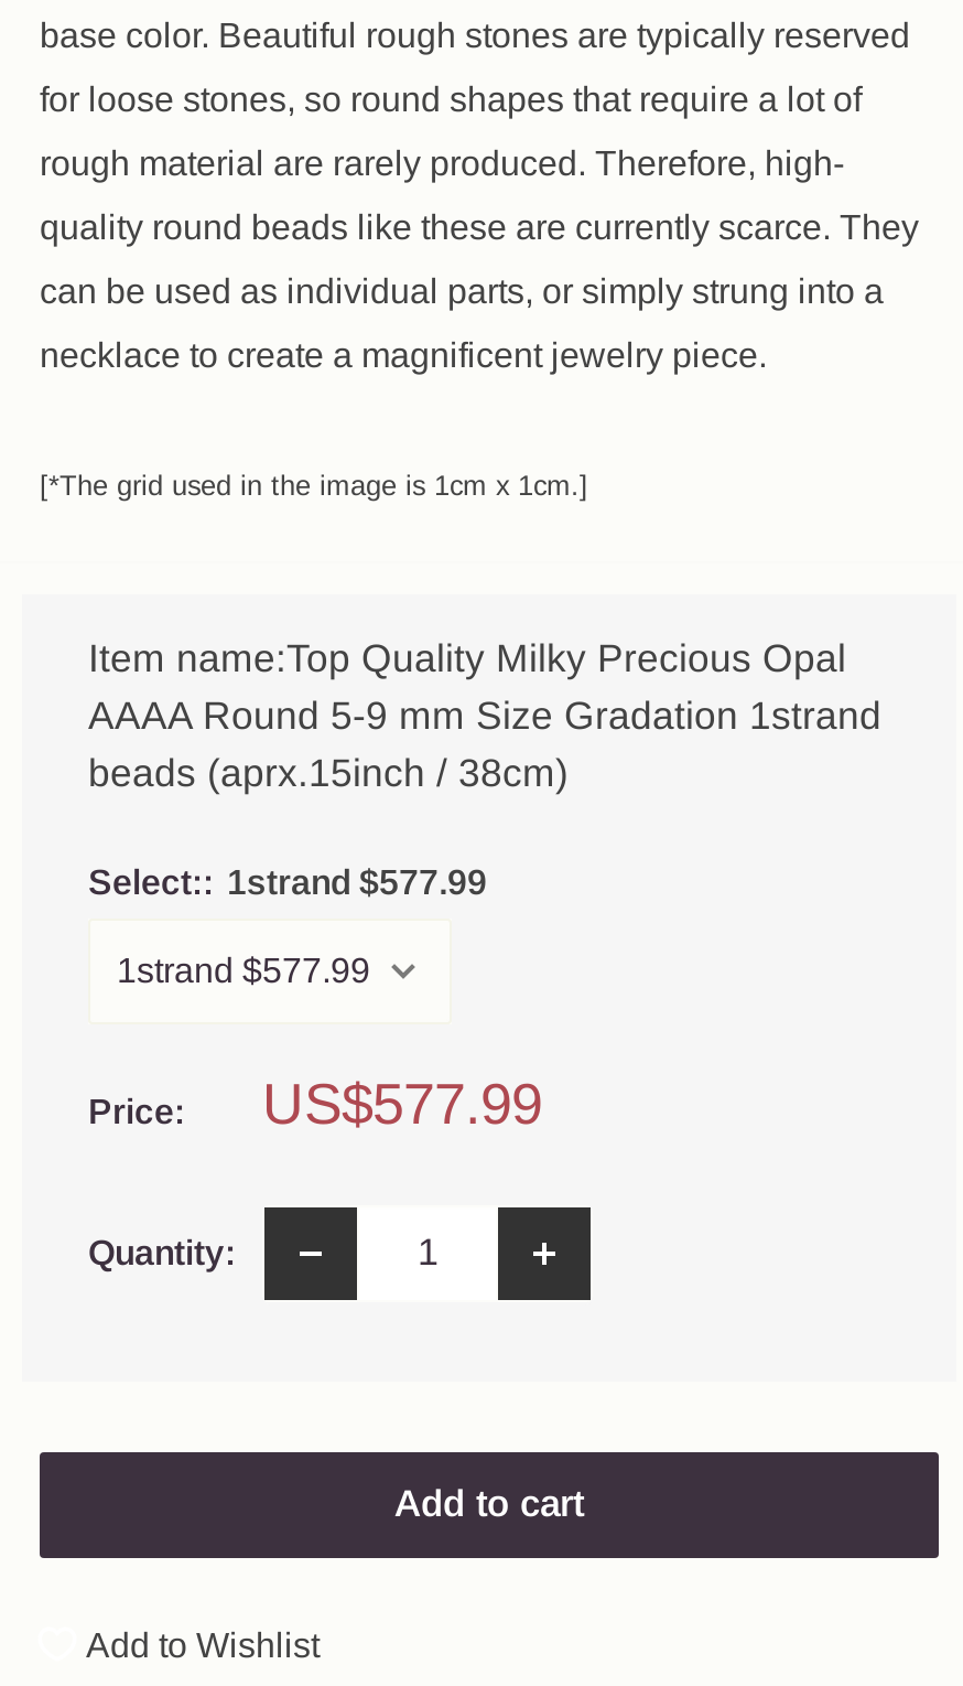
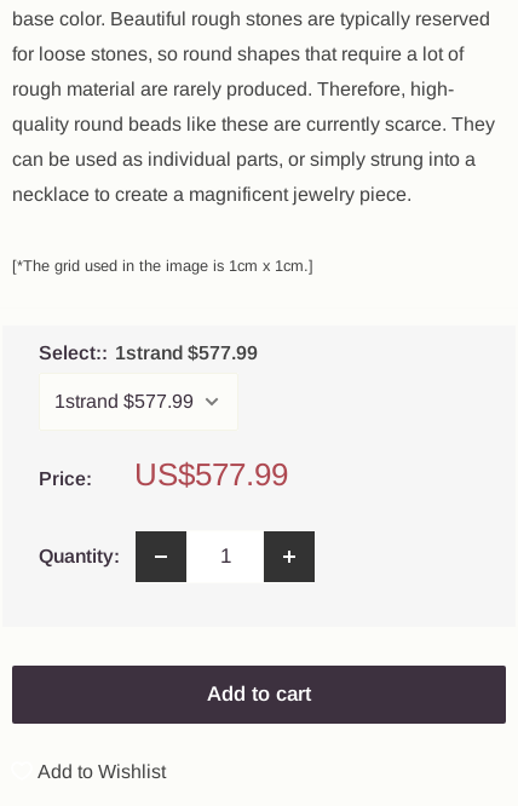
- Item name:Top Quality Milky Precious Opal
- AAAA Round 5-9 mm Size Gradation 1strand
- beads (aprx.15inch / 38cm)
